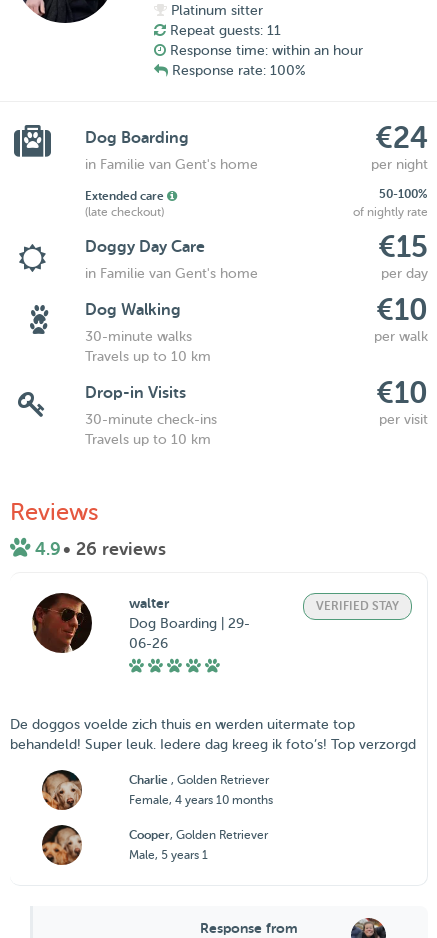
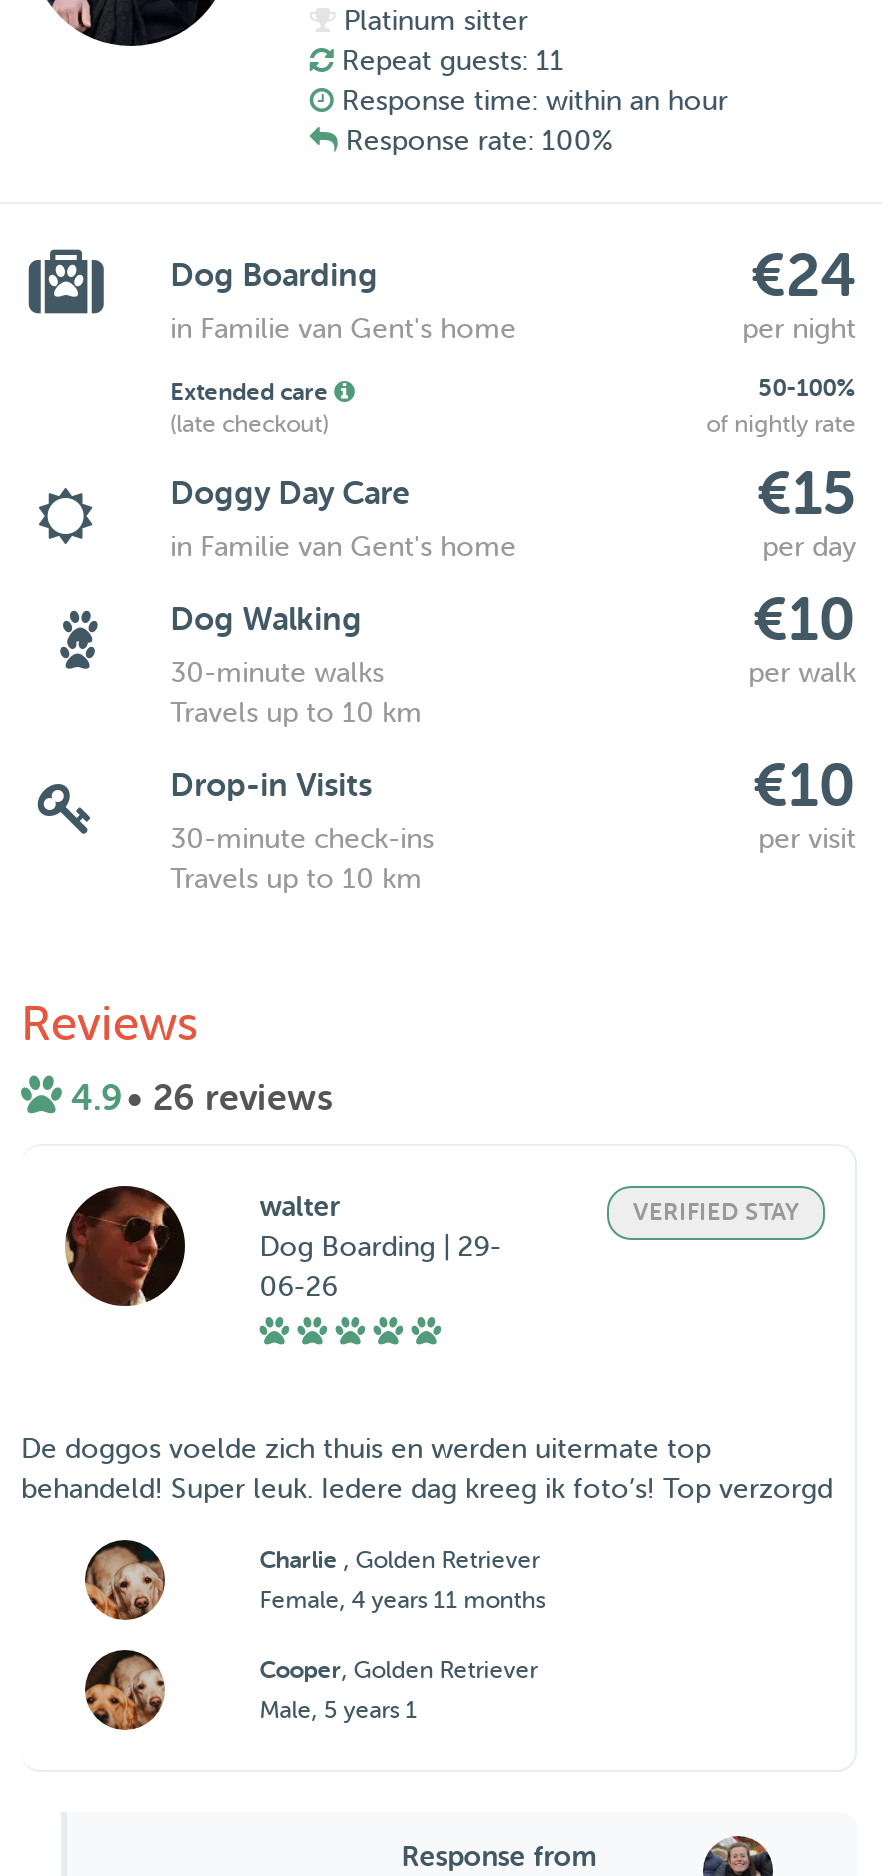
- Female, 4 years 10 months
+ Female, 4 years 11 months
